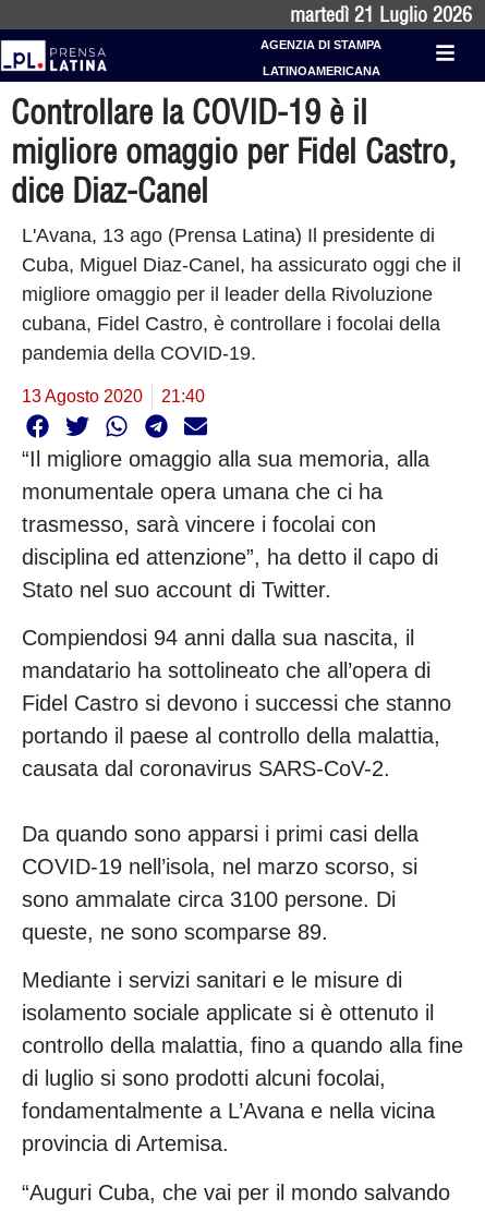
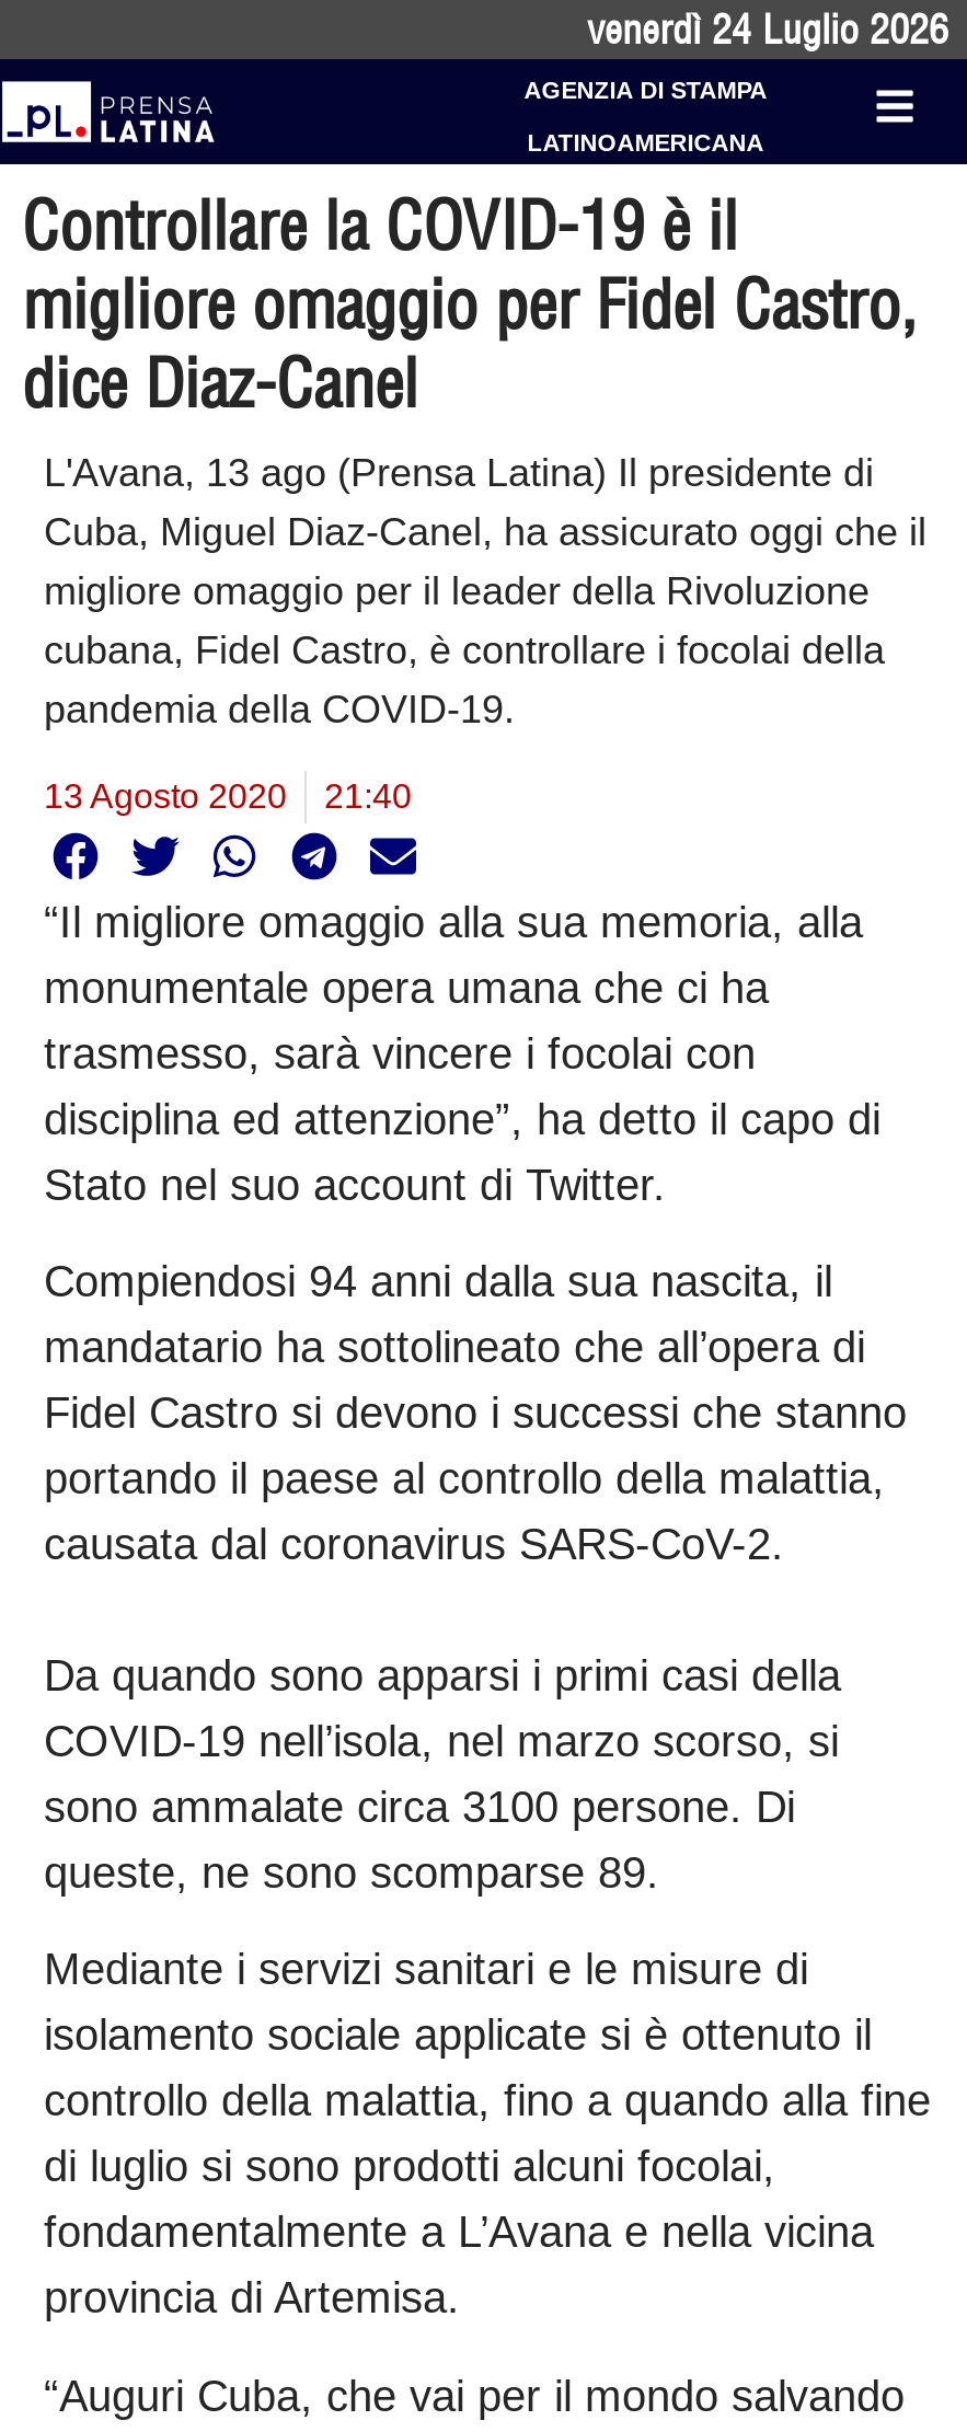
- martedì 21 Luglio 2026
+ venerdì 24 Luglio 2026
